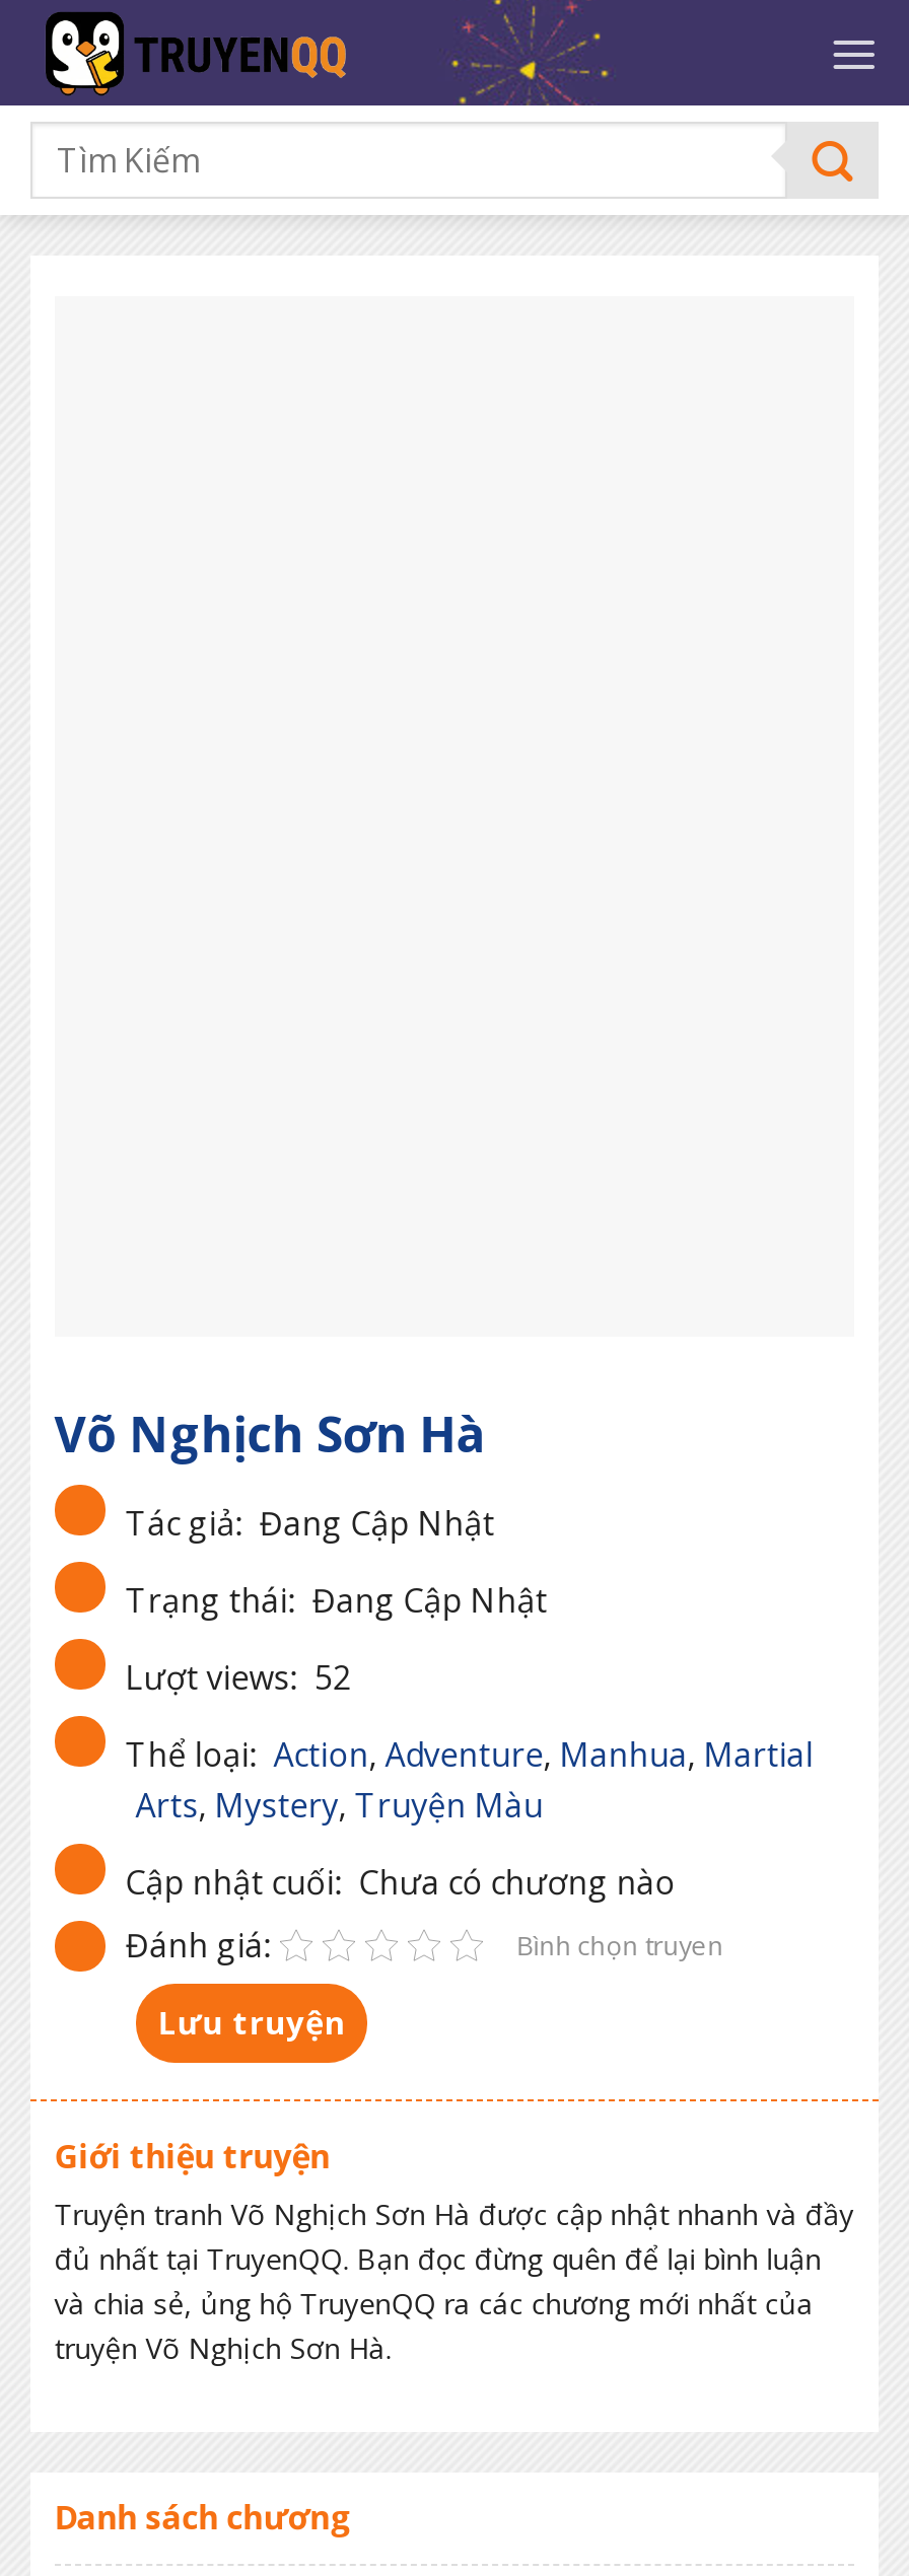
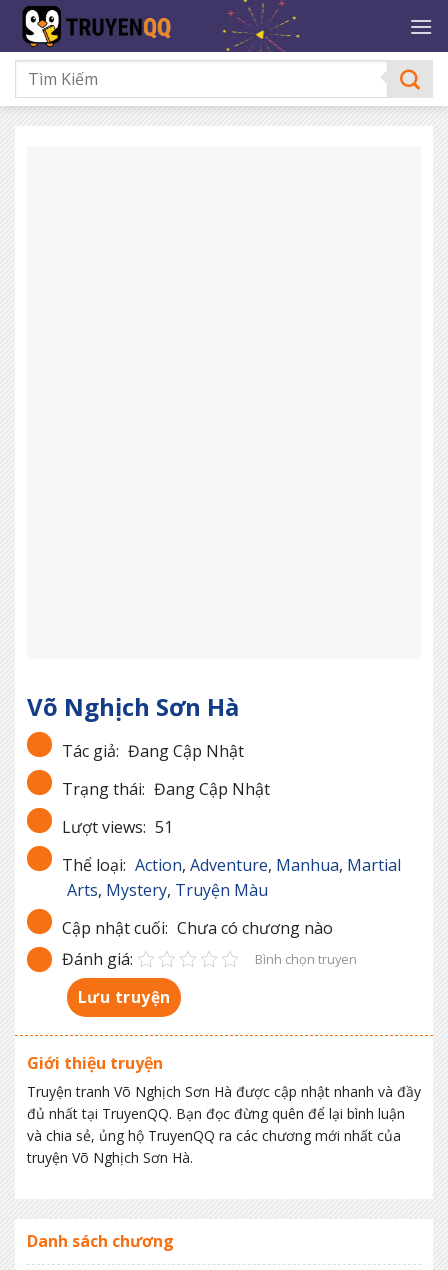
- Lượt views: 52
+ Lượt views: 51
